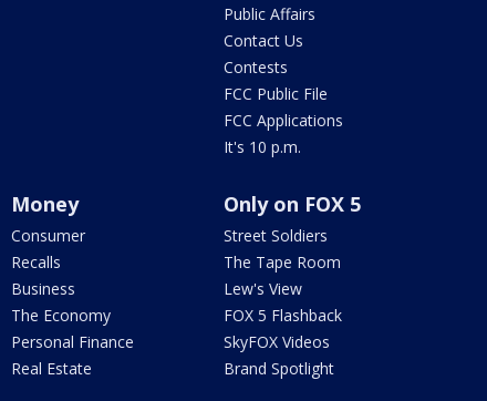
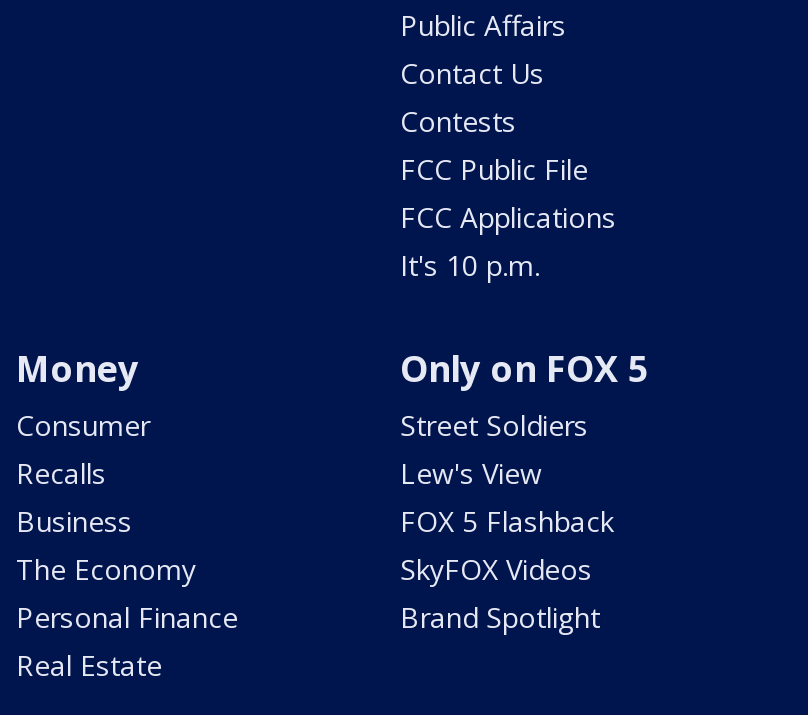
- The Tape Room

moved up: Lew's View | FOX 5 Flashback | SkyFOX Videos | Brand Spotlight
